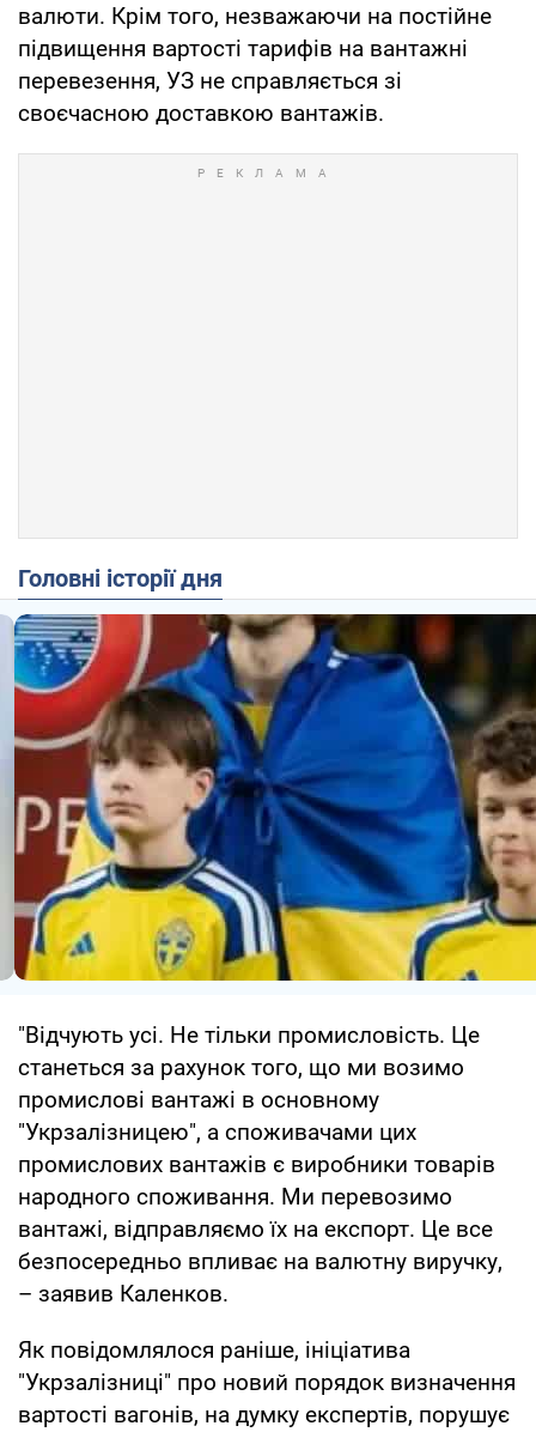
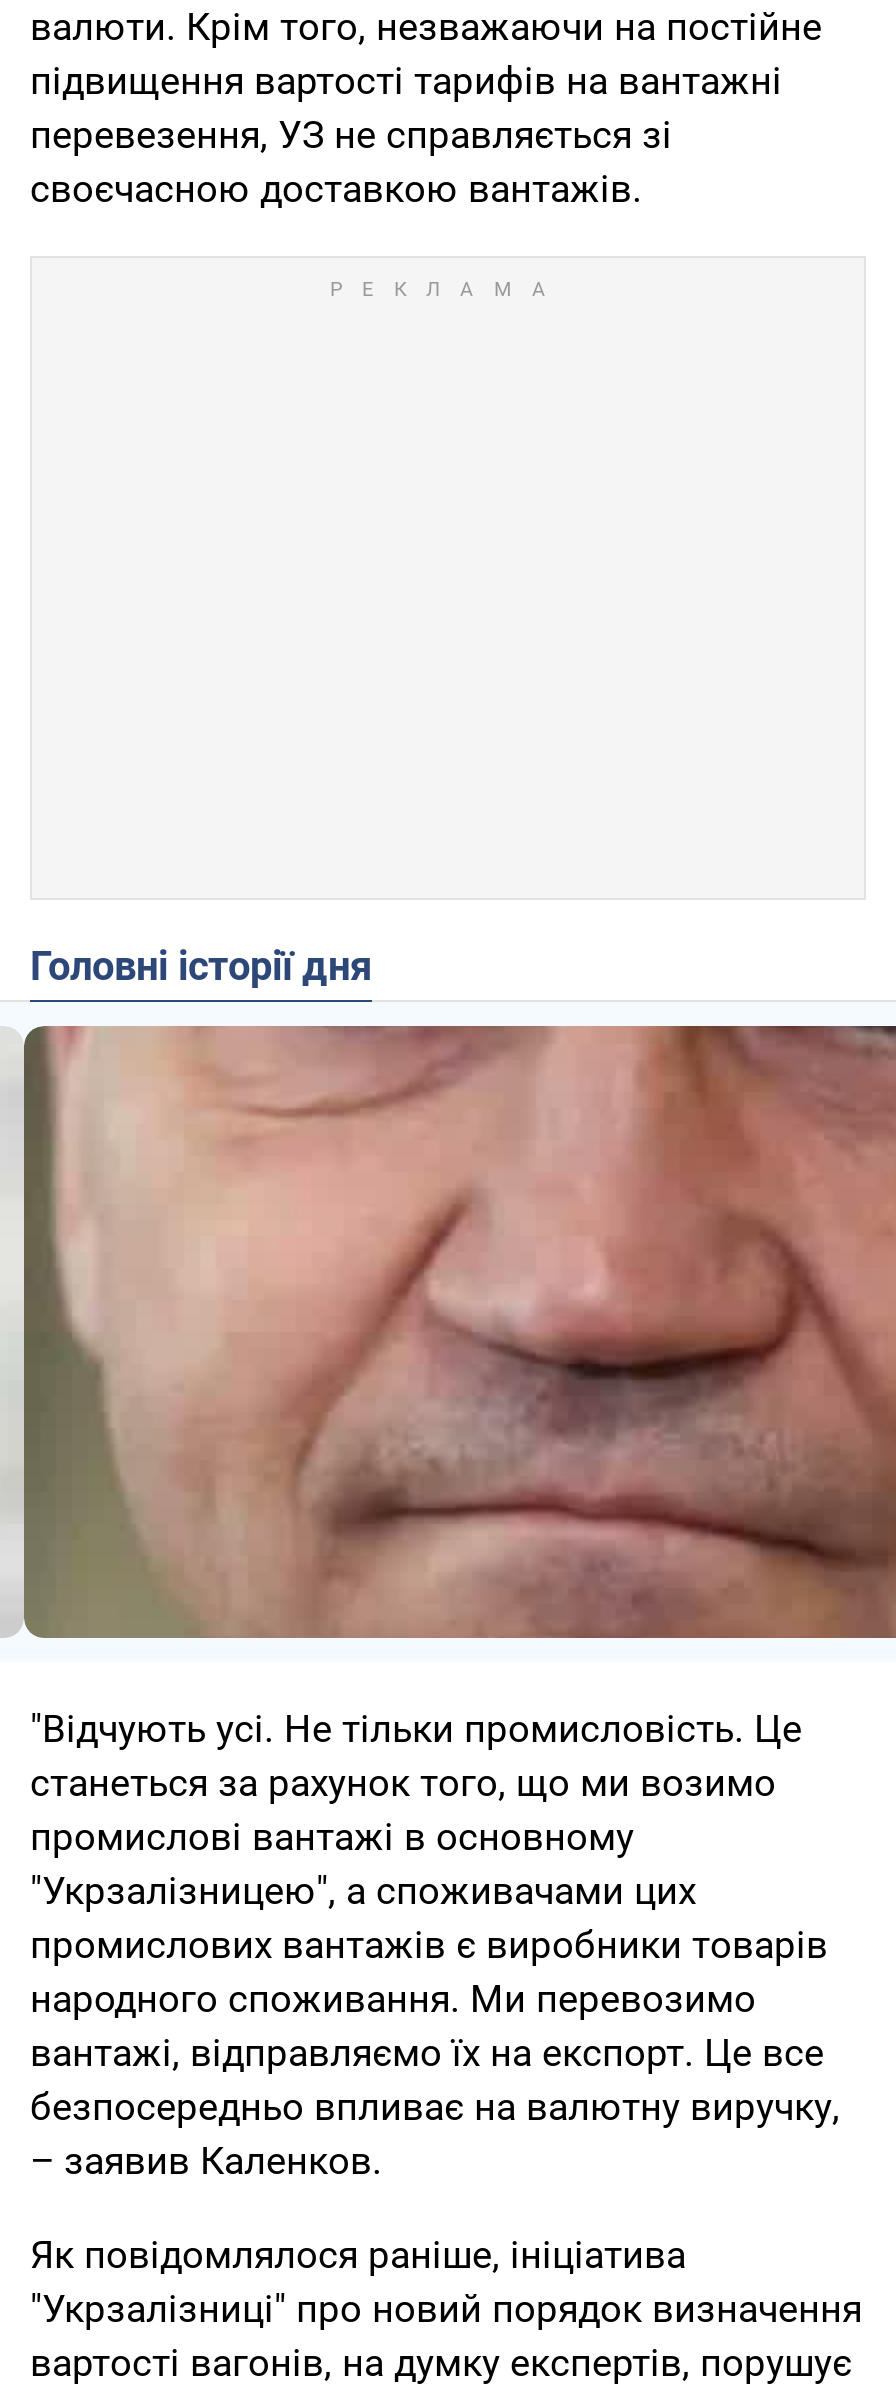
- [image]
+ [image]
